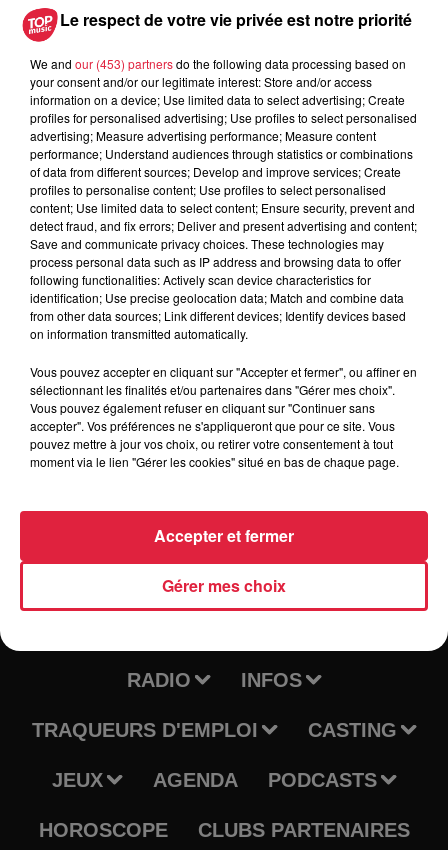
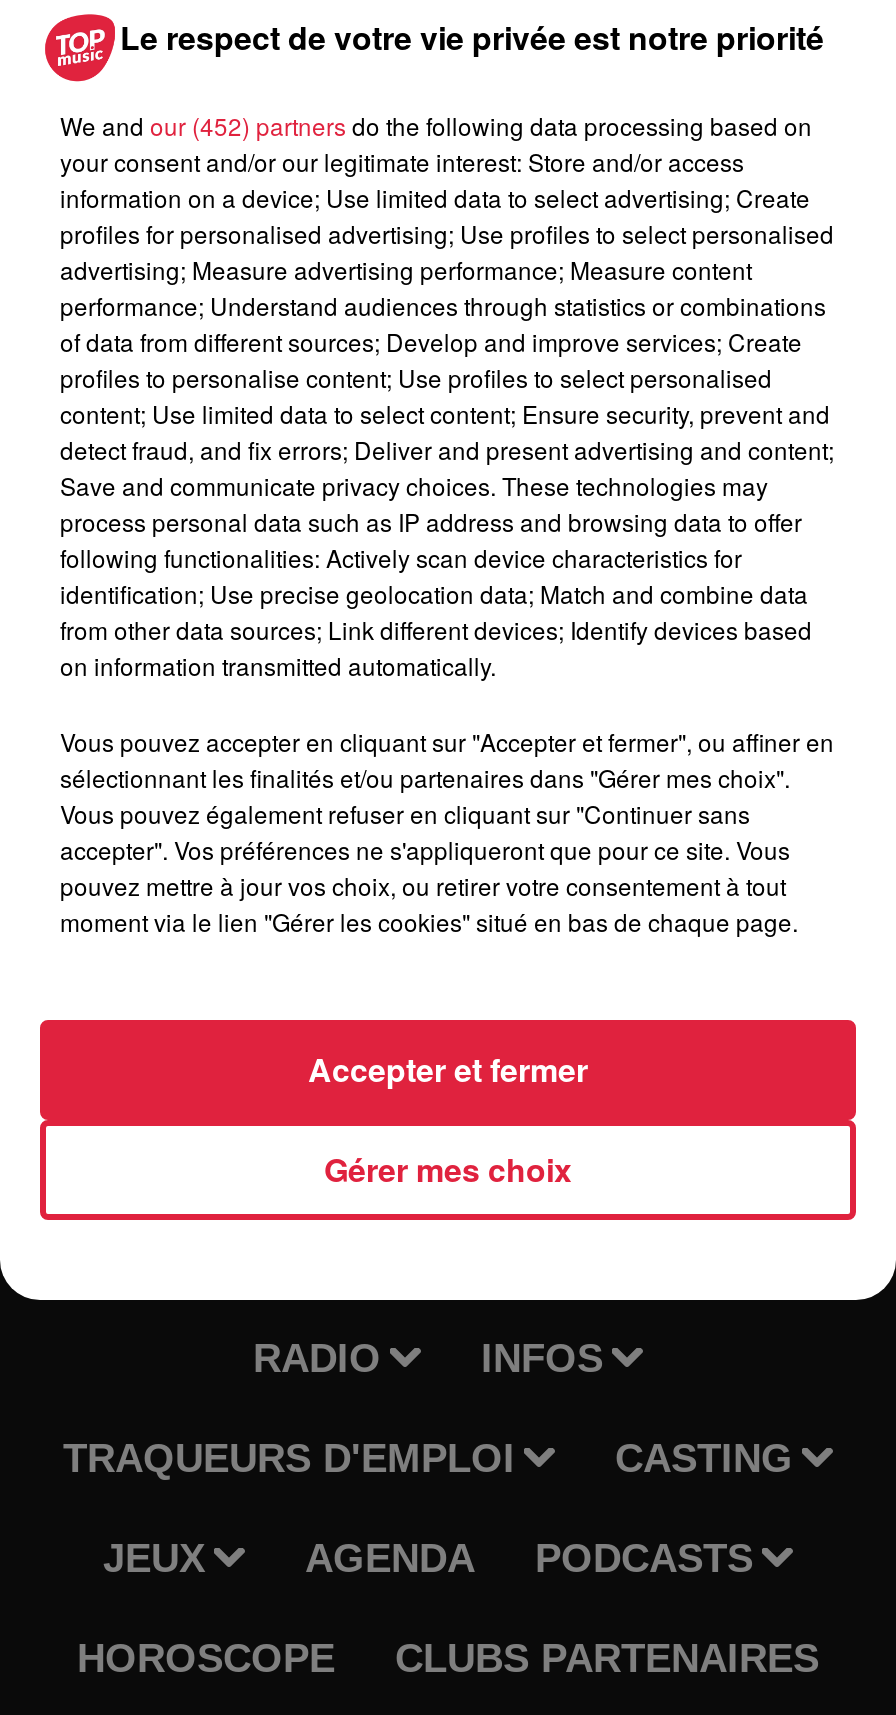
- We and our (453) partners do the following data processing based on
+ We and our (452) partners do the following data processing based on
